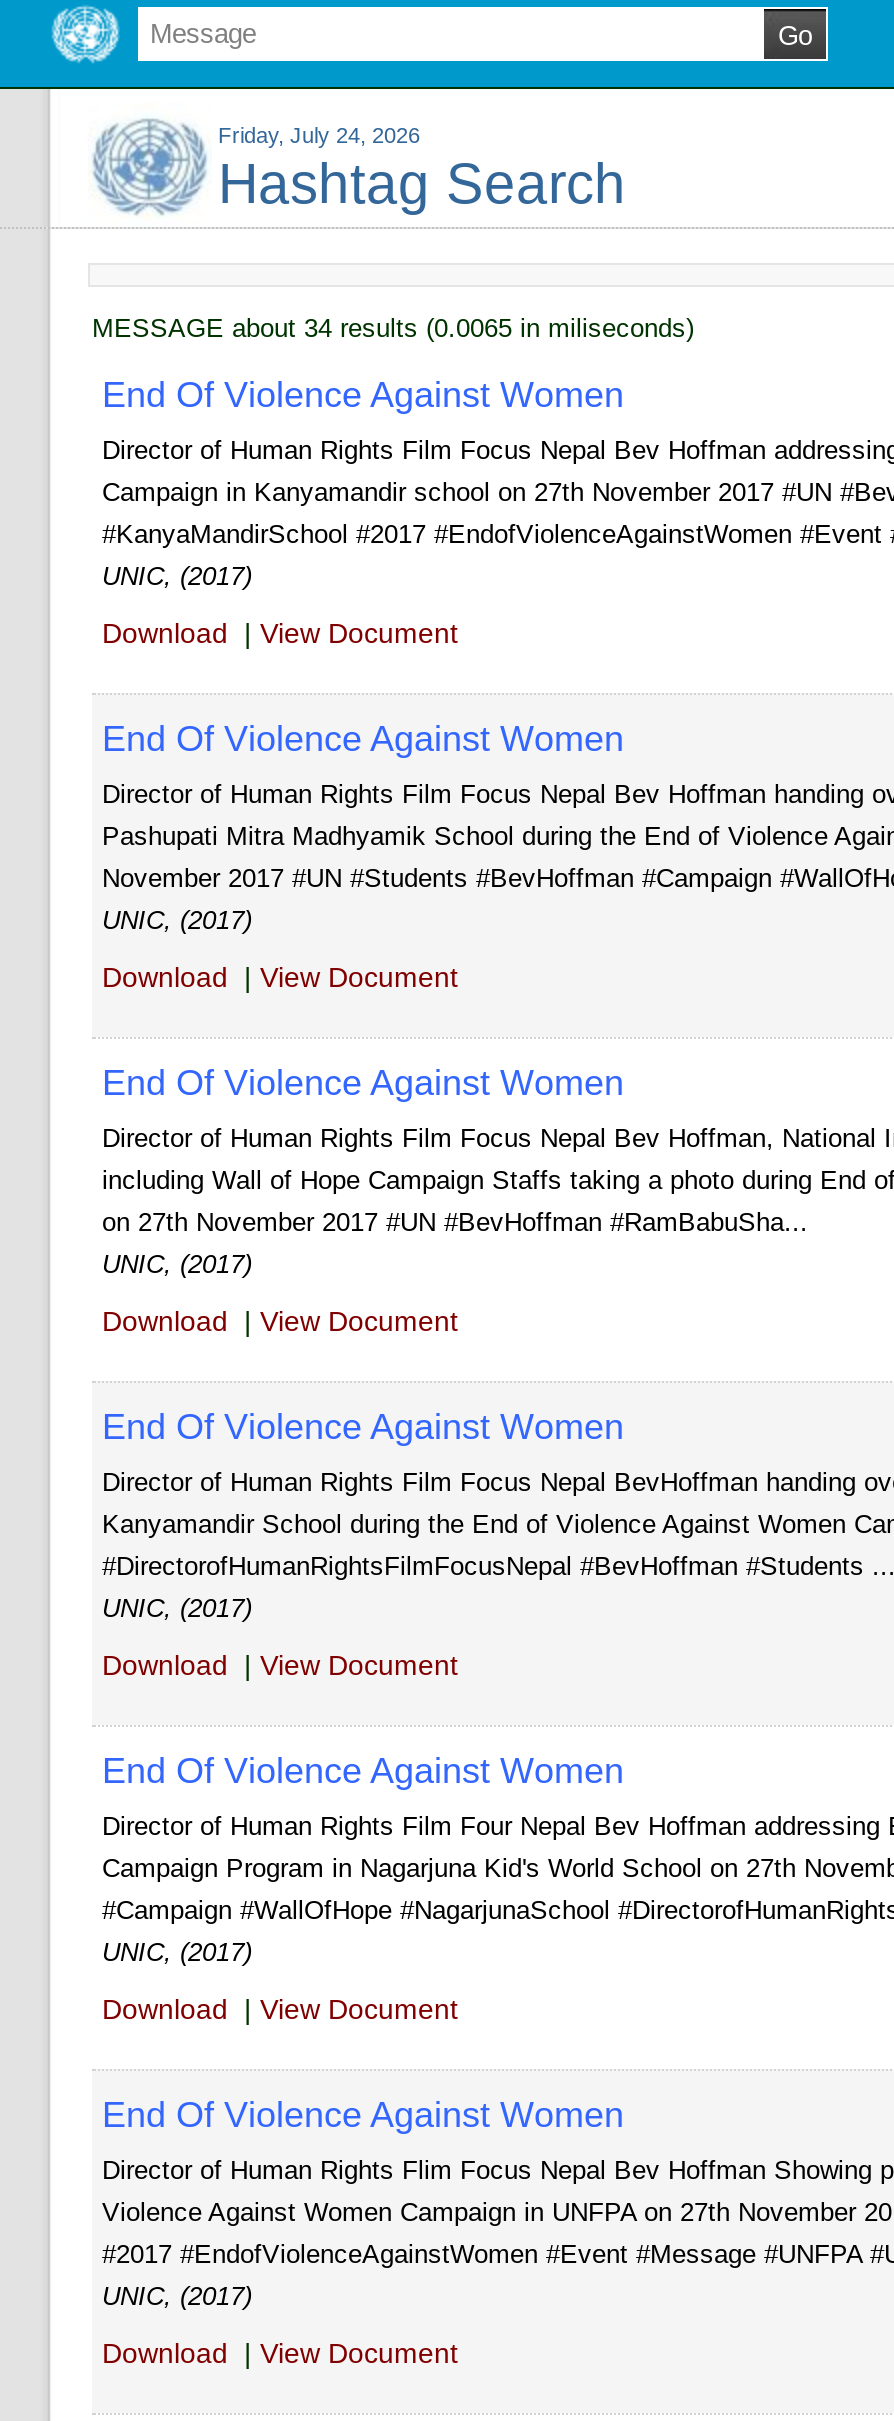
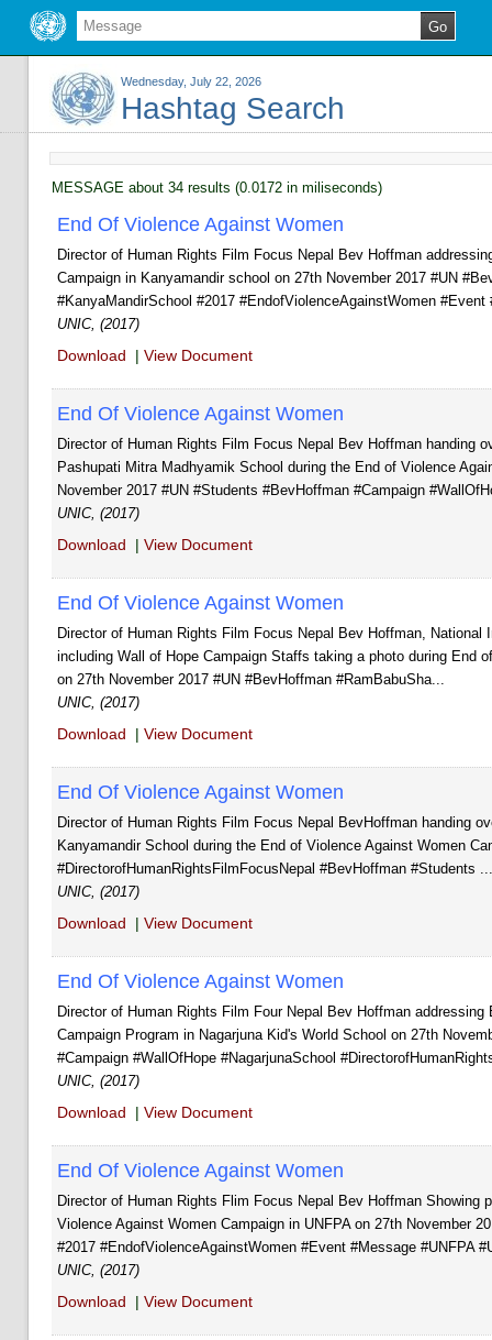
- Friday, July 24, 2026
+ Wednesday, July 22, 2026

- MESSAGE about 34 results (0.0065 in miliseconds)
+ MESSAGE about 34 results (0.0172 in miliseconds)
